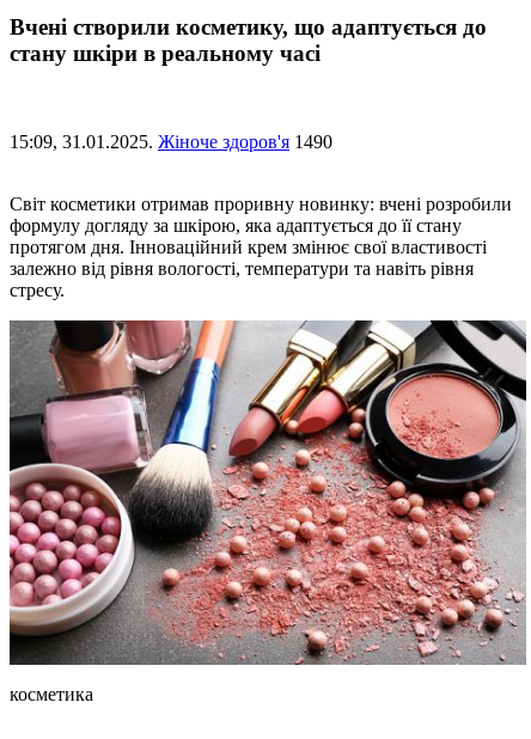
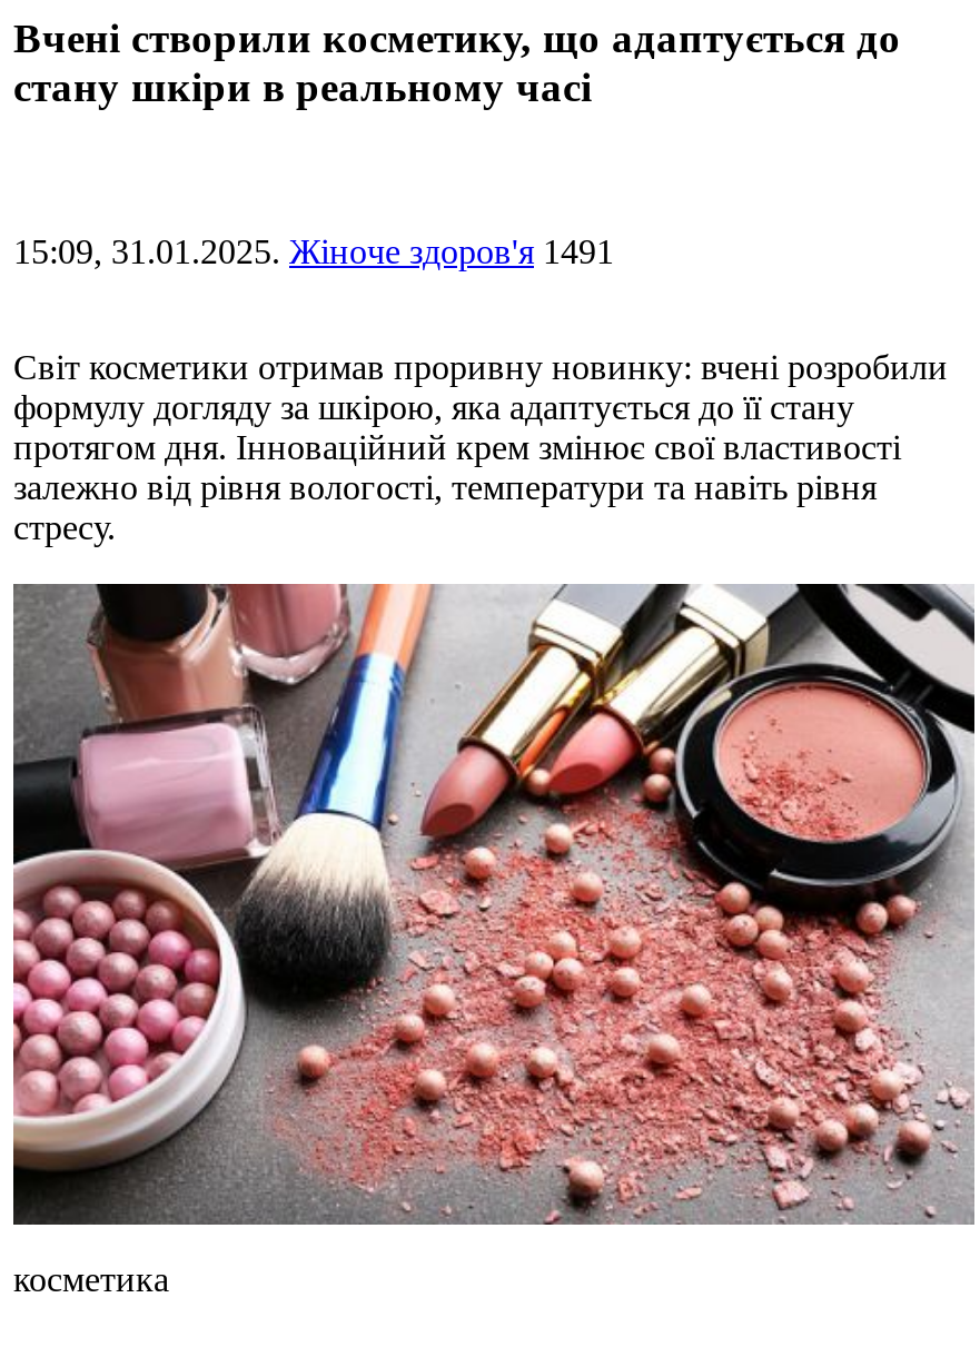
- 15:09, 31.01.2025. Жіноче здоров'я 1490
+ 15:09, 31.01.2025. Жіноче здоров'я 1491
